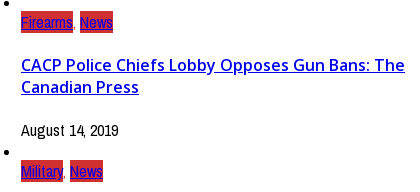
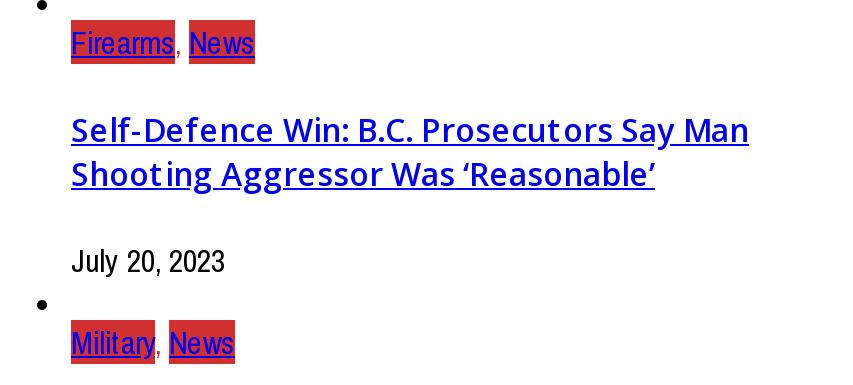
- CACP Police Chiefs Lobby Opposes Gun Bans: The
- Canadian Press
+ Self-Defence Win: B.C. Prosecutors Say Man
+ Shooting Aggressor Was ‘Reasonable’

- August 14, 2019
+ July 20, 2023
